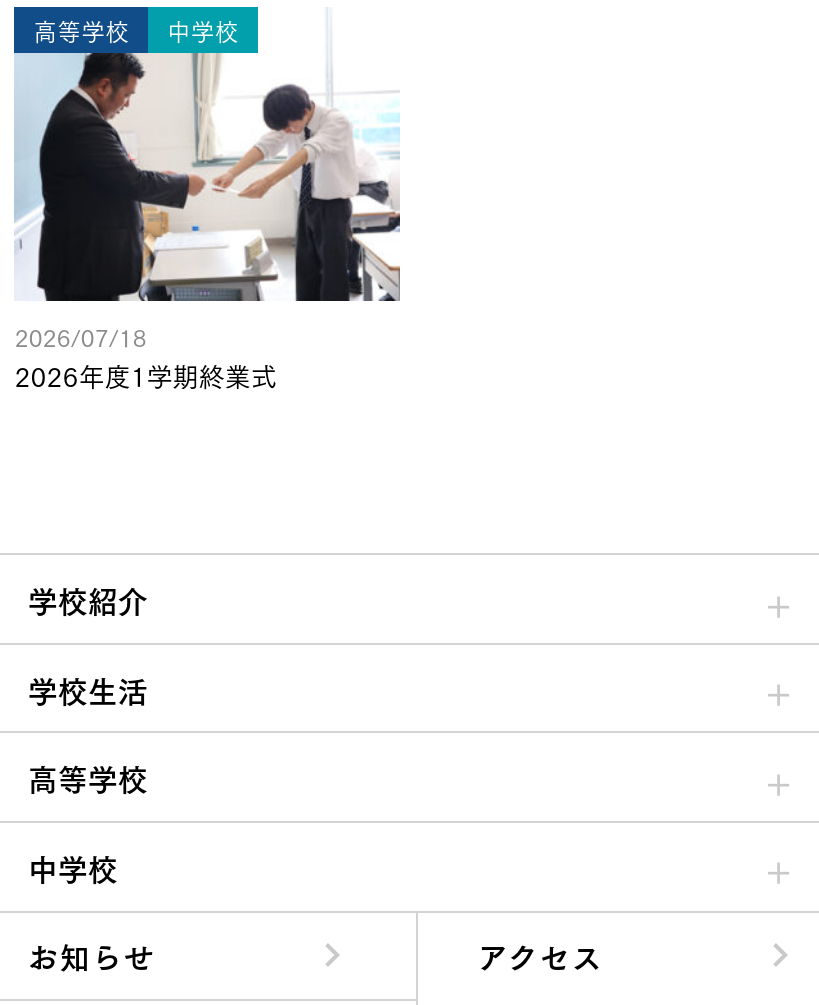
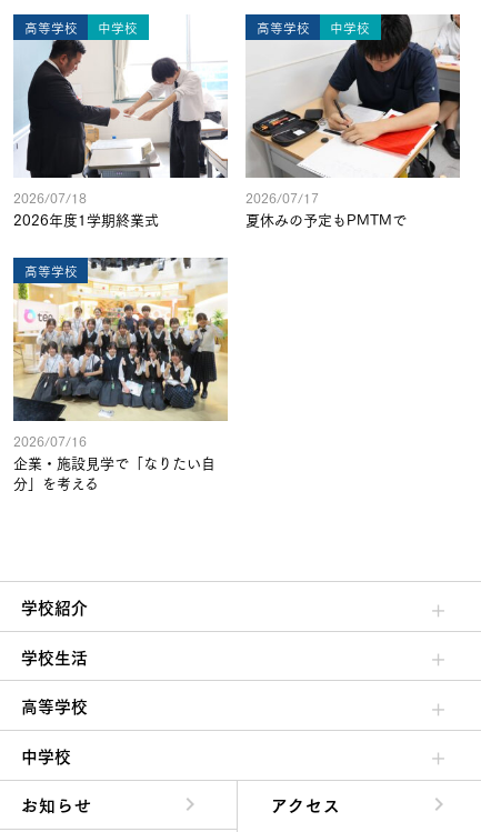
+ [image]
+ 高等学校
+ 中学校

+ [image]
+ 2026/07/17
+ 夏休みの予定もPMTMで
+ 高等学校

+ 2026/07/16
+ 企業・施設見学で「なりたい自
+ 分」を考える
